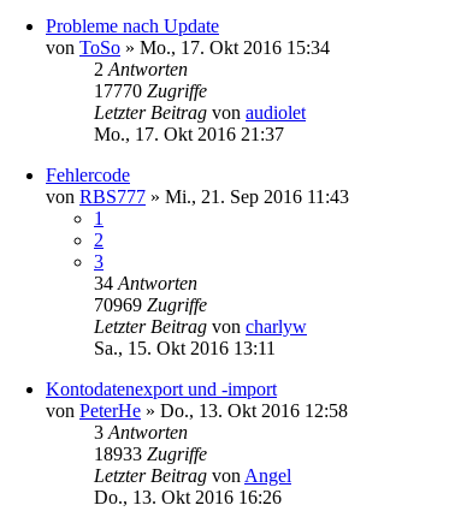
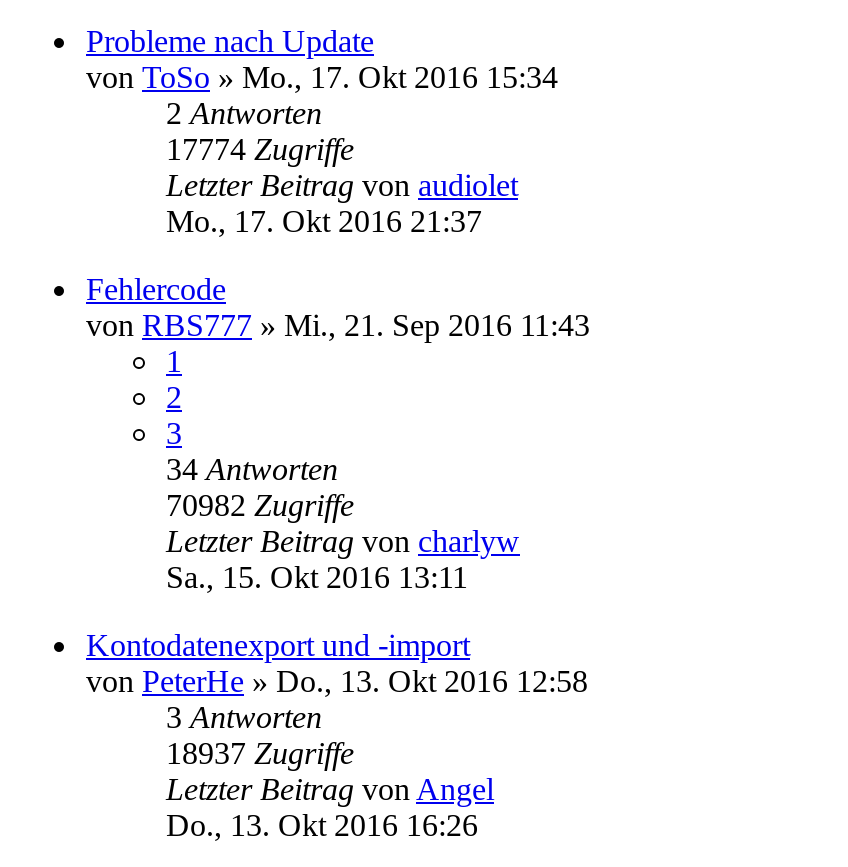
- 17770 Zugriffe
+ 17774 Zugriffe

- 70969 Zugriffe
+ 70982 Zugriffe

- 18933 Zugriffe
+ 18937 Zugriffe
